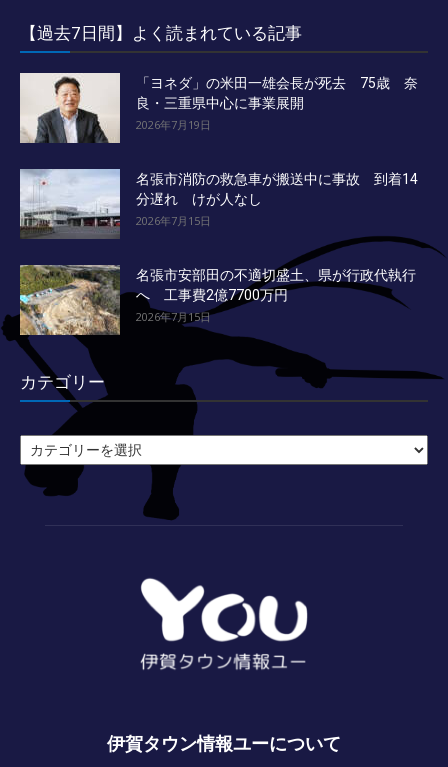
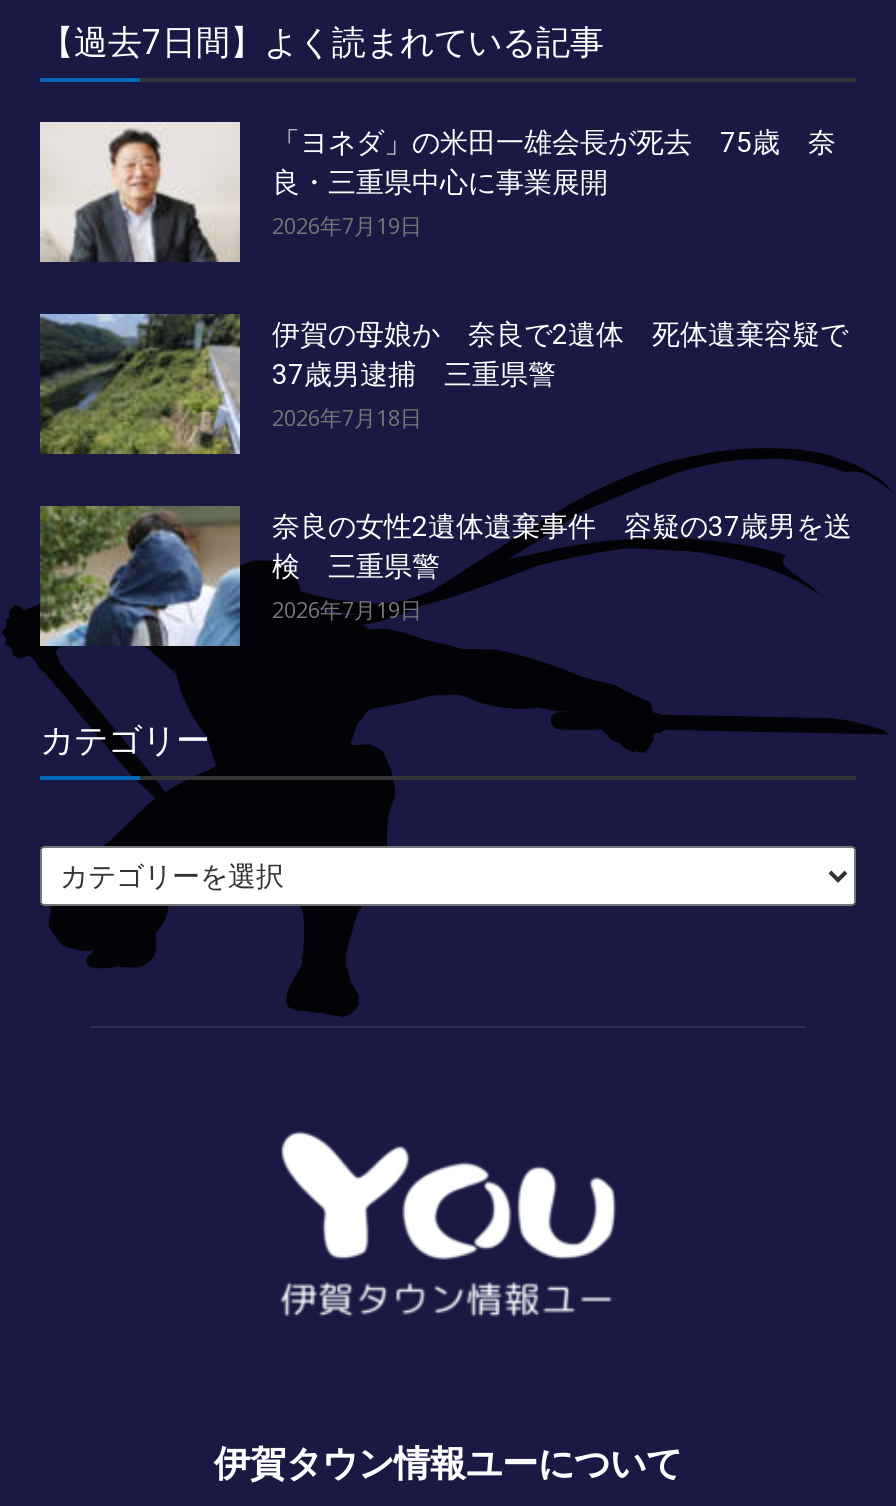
- [image]
- 名張市消防の救急車が搬送中に事故 到着14
- 分遅れ けが人なし
- 2026年7月15日
+ [image]
+ 伊賀の母娘か 奈良で2遺体 死体遺棄容疑で
+ 37歳男逮捕 三重県警
+ 2026年7月18日

- [image]
- 名張市安部田の不適切盛土、県が行政代執行
- へ 工事費2億7700万円
- 2026年7月15日
+ [image]
+ 奈良の女性2遺体遺棄事件 容疑の37歳男を送
+ 検 三重県警
+ 2026年7月19日
